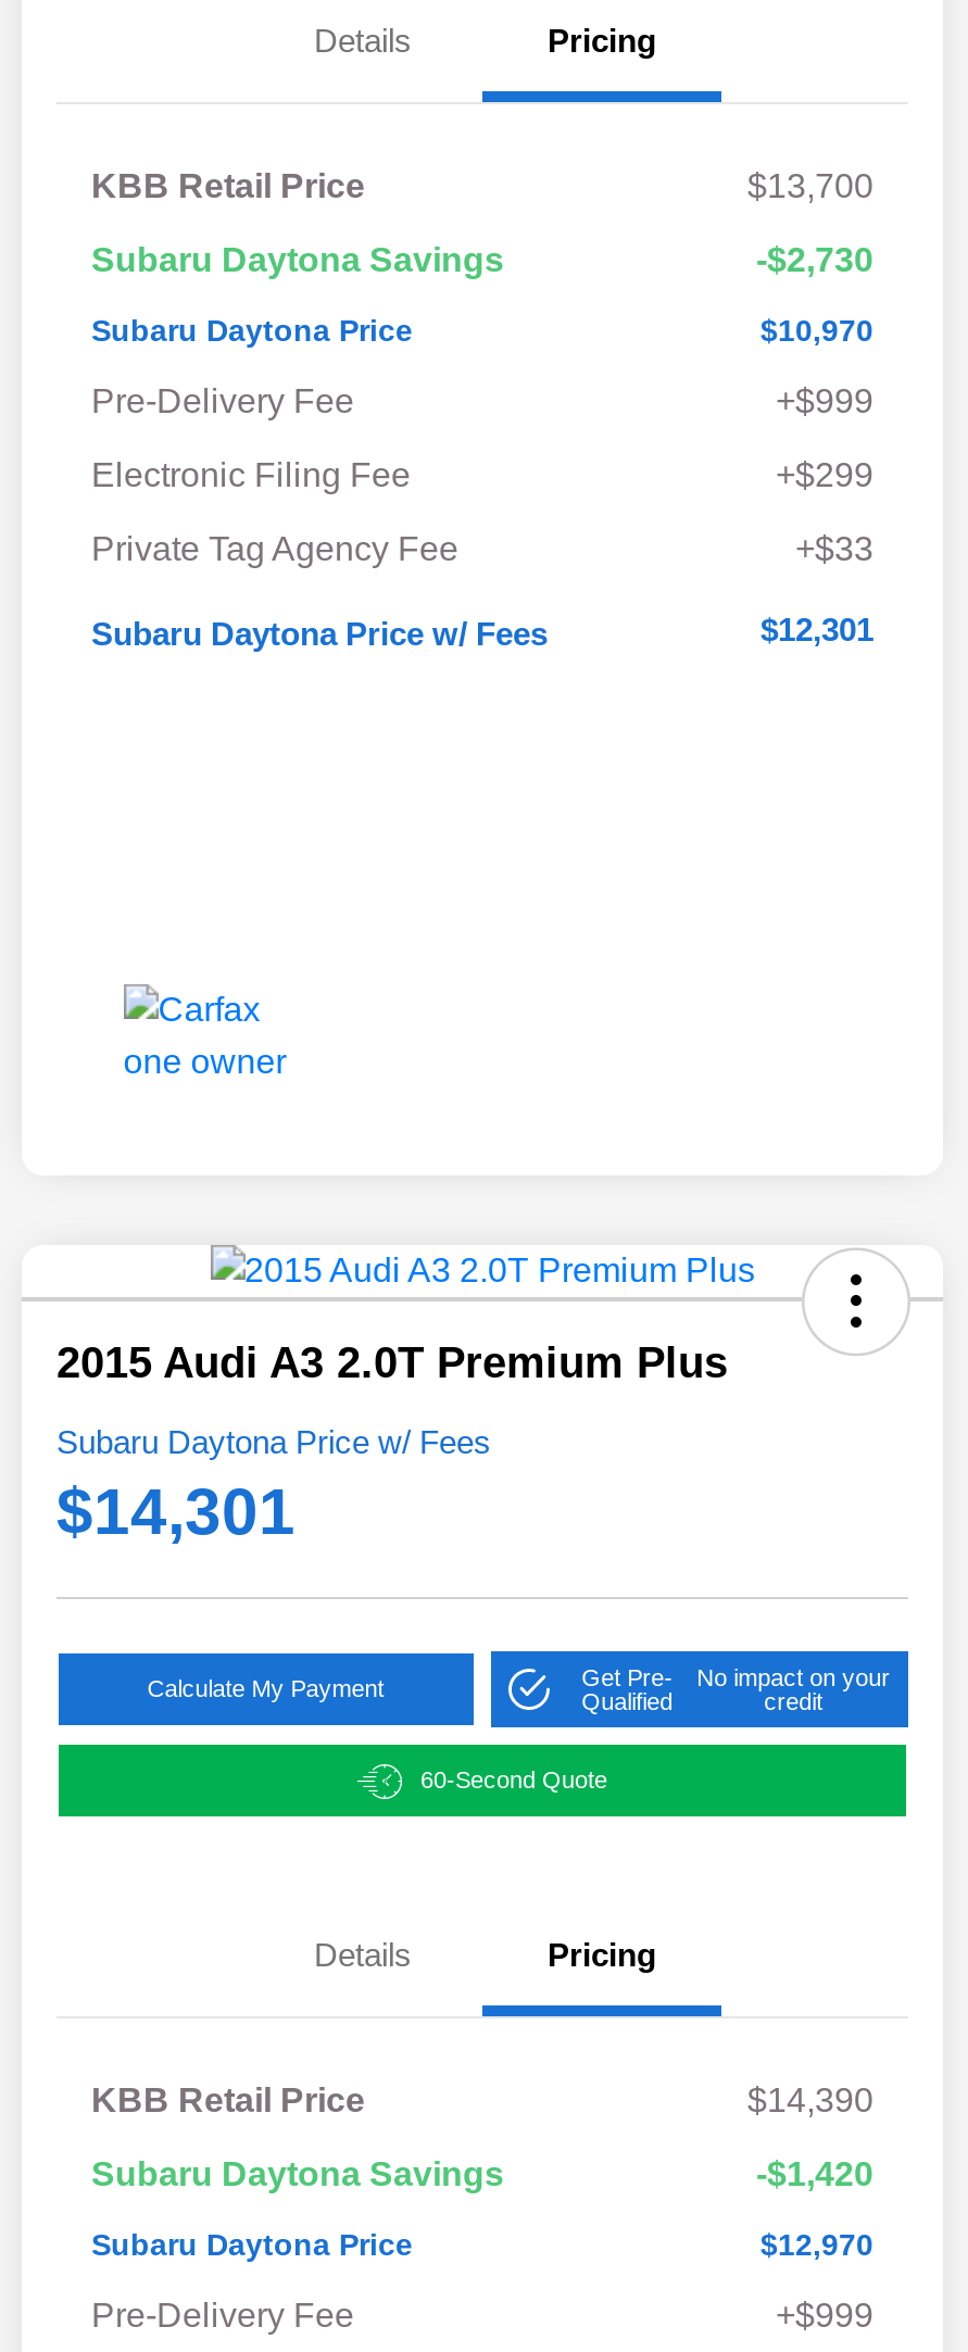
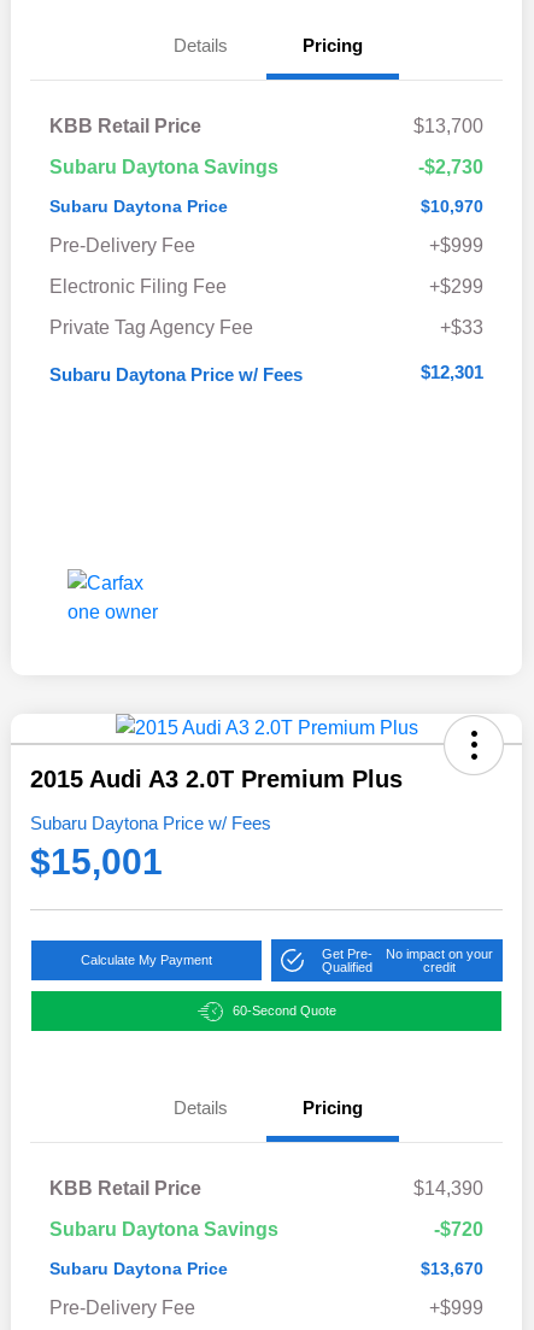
- $14,301
+ $15,001

- -$1,420
+ -$720

- $12,970
+ $13,670
